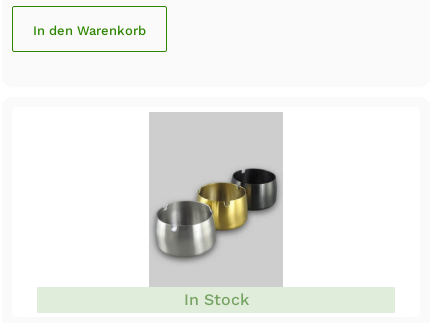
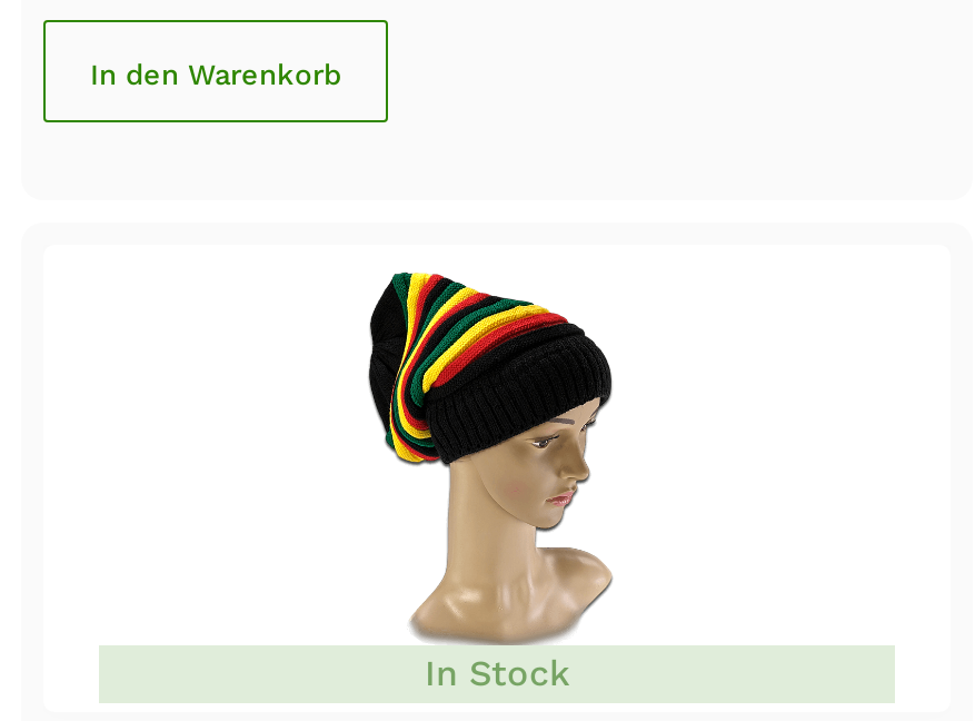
- [image]
+ [image]
